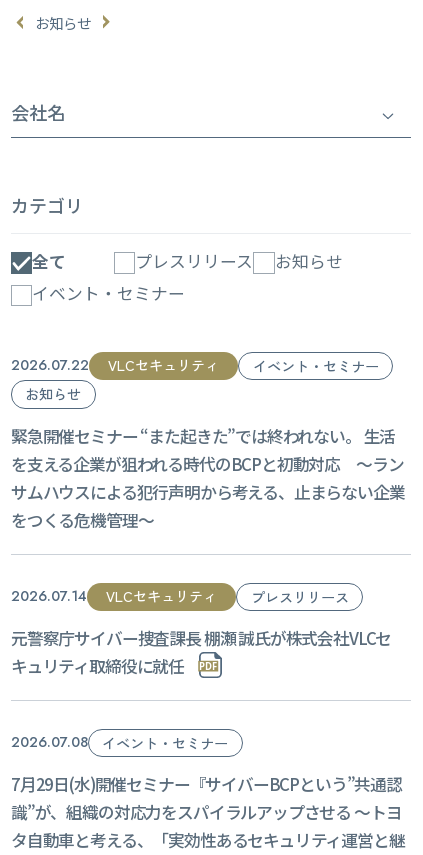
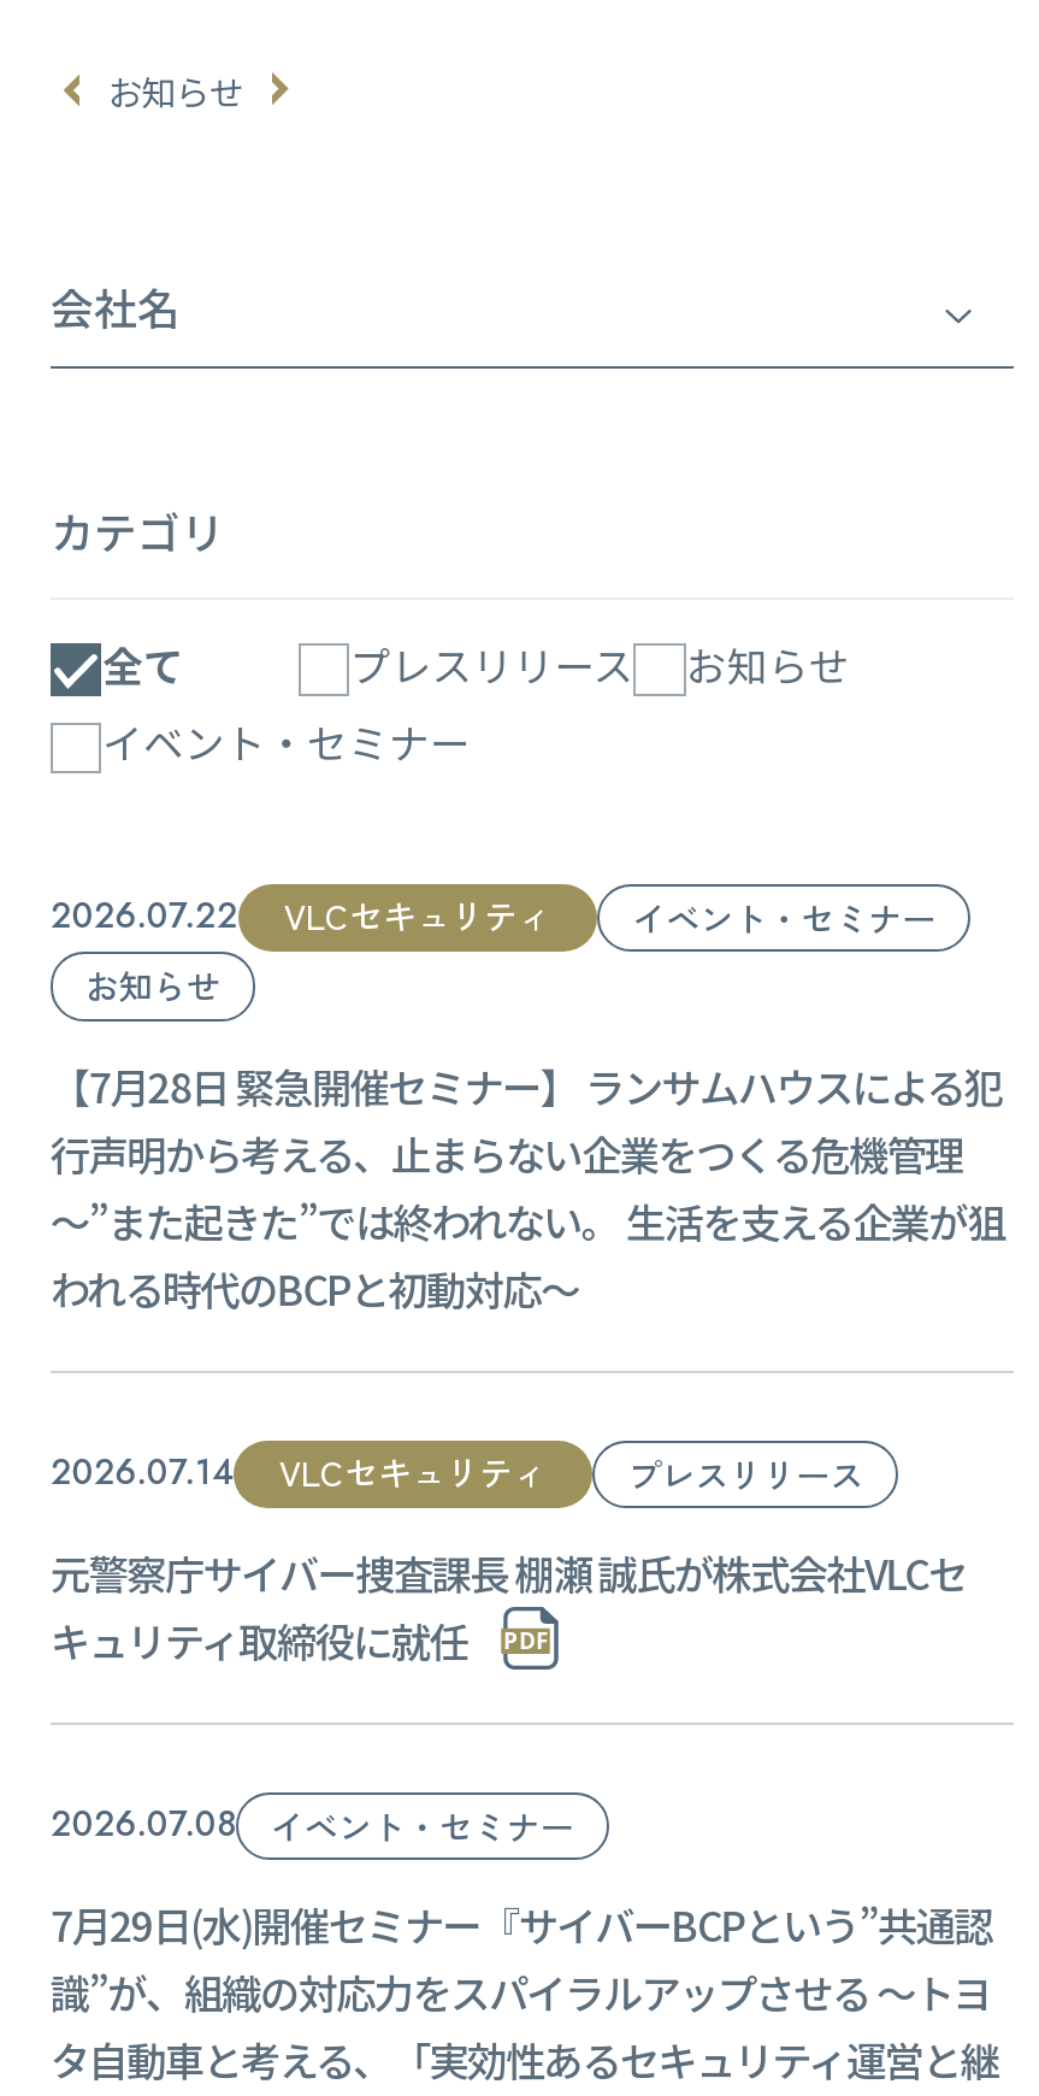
- 緊急開催セミナー “また起きた”では終われない。 生活
- を支える企業が狙われる時代のBCPと初動対応 ～ラン
- サムハウスによる犯行声明から考える、止まらない企業
- をつくる危機管理～
+ 【7月28日 緊急開催セミナー】 ランサムハウスによる犯
+ 行声明から考える、止まらない企業をつくる危機管理
+ ～”また起きた”では終われない。 生活を支える企業が狙
+ われる時代のBCPと初動対応～
